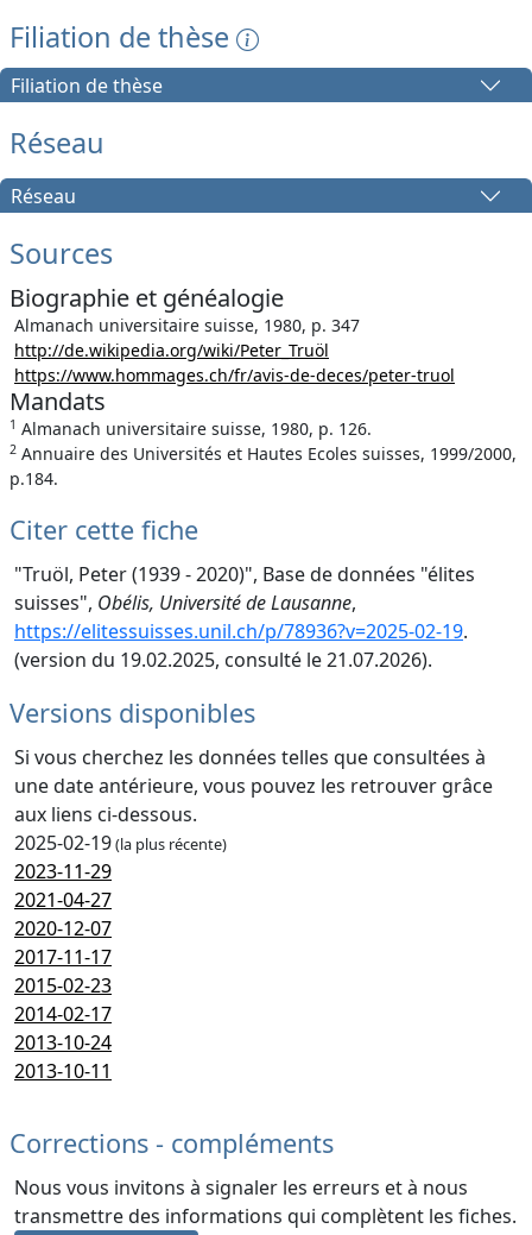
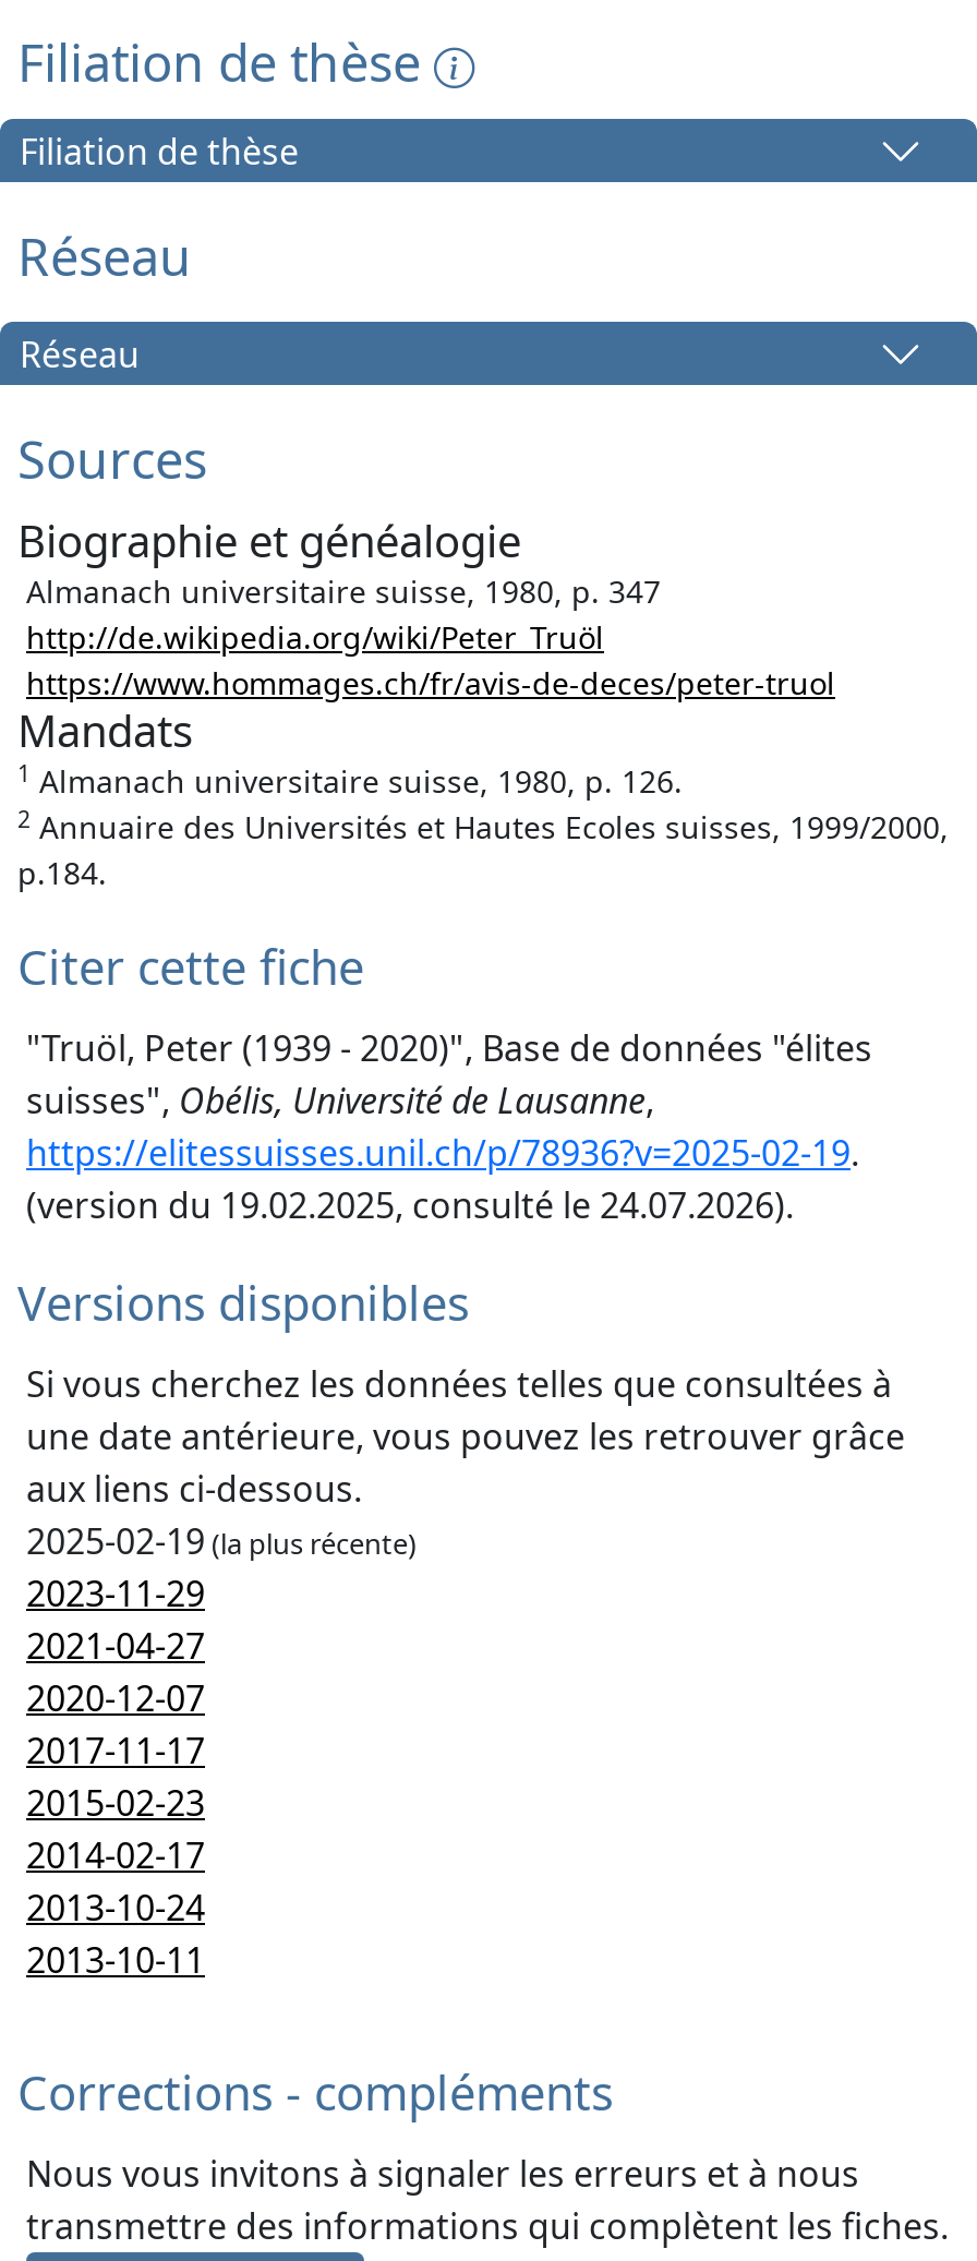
- (version du 19.02.2025, consulté le 21.07.2026).
+ (version du 19.02.2025, consulté le 24.07.2026).
